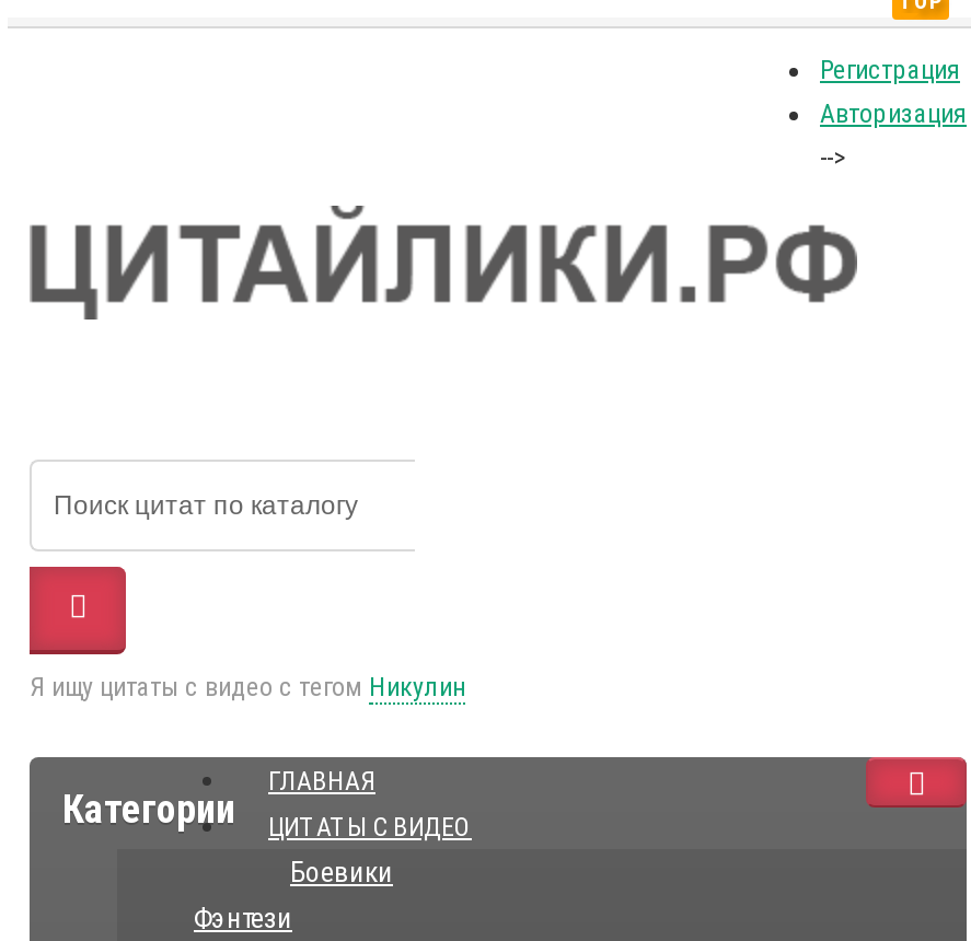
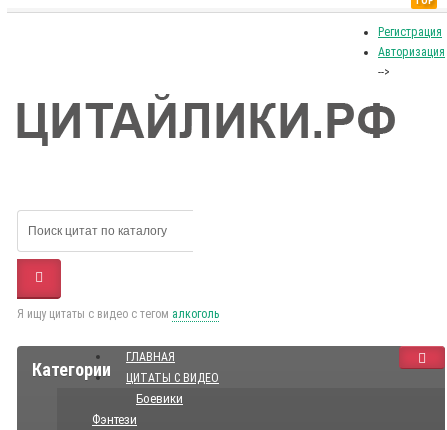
- Я ищу цитаты с видео с тегом Никулин
+ Я ищу цитаты с видео с тегом алкоголь
